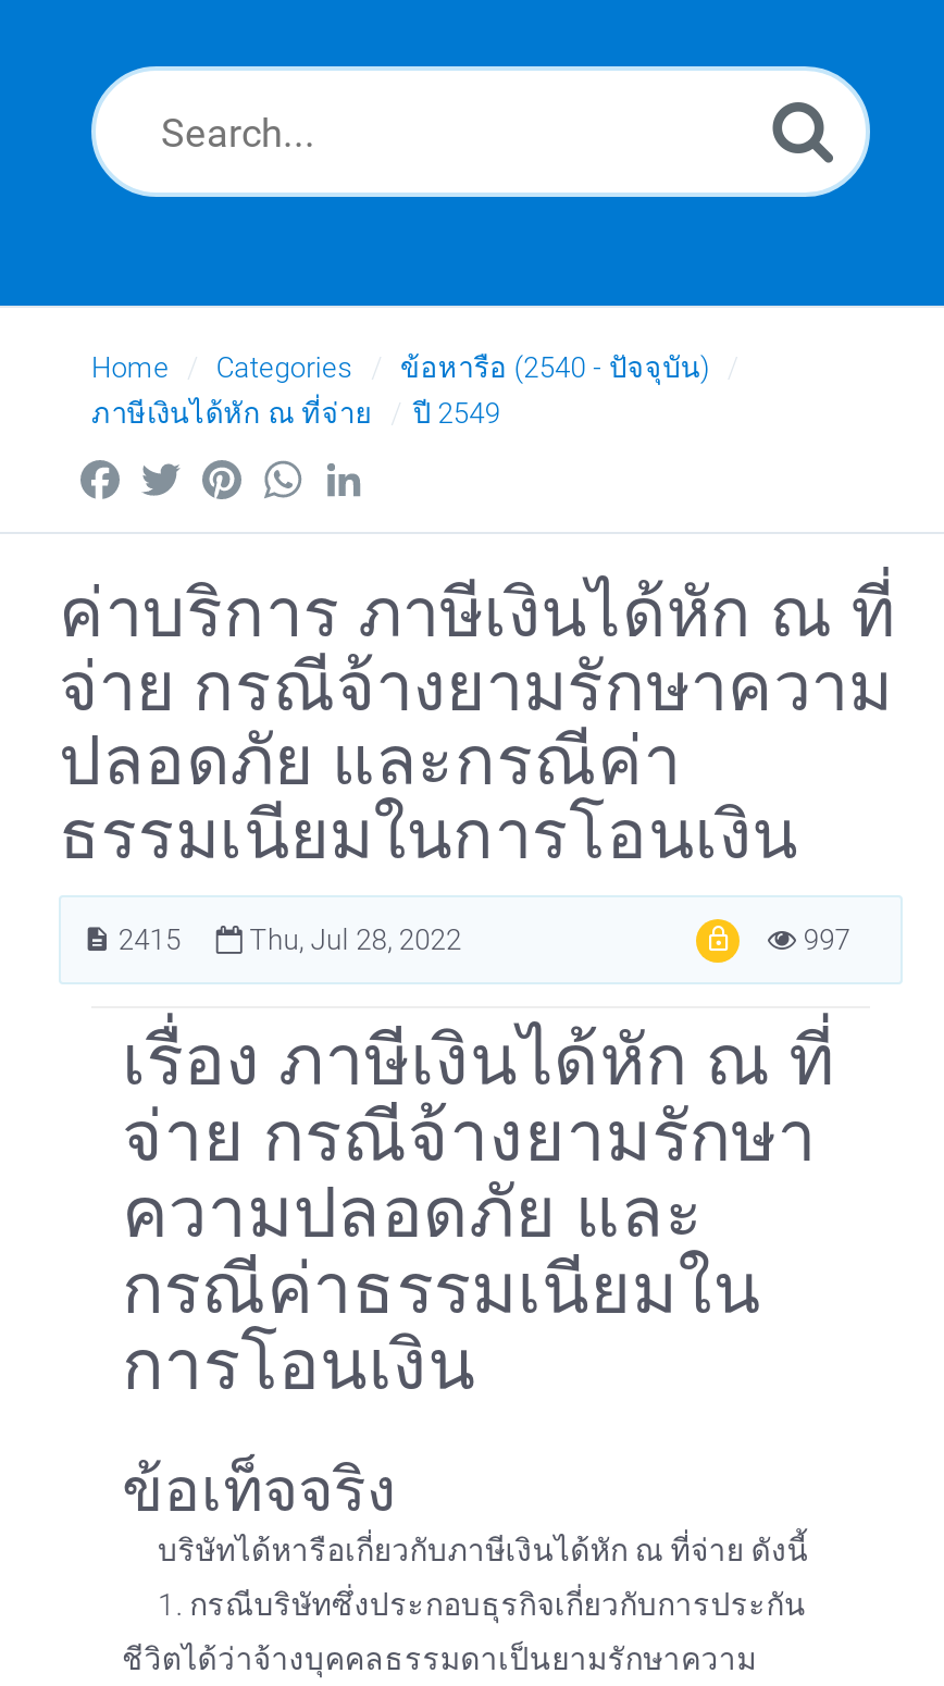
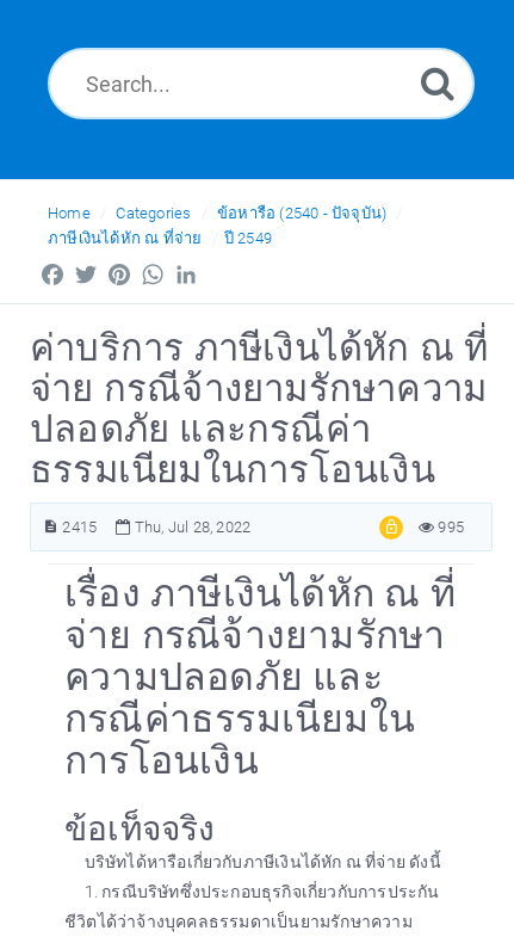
- 997
+ 995
